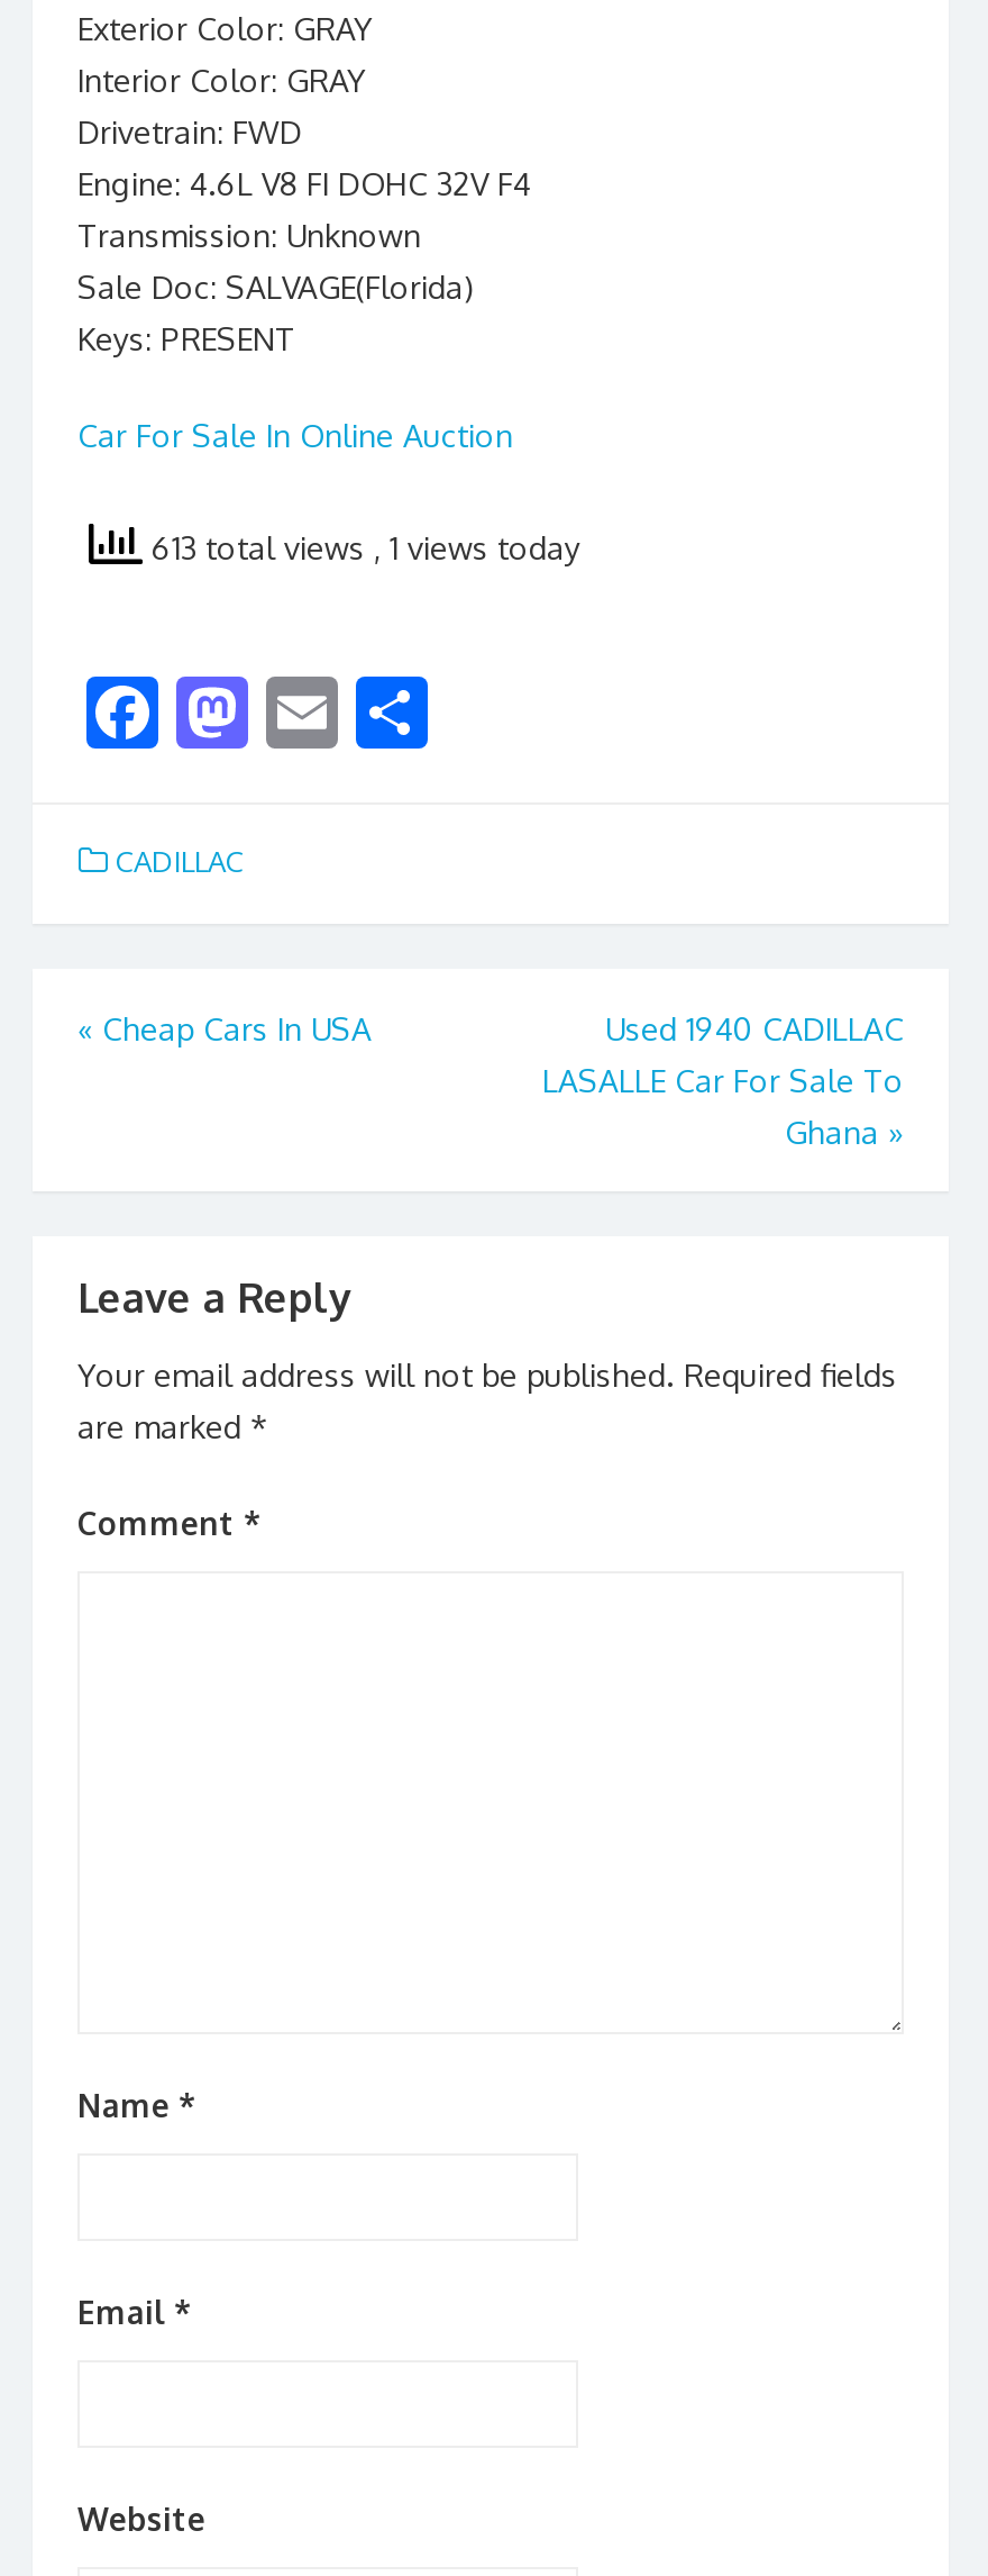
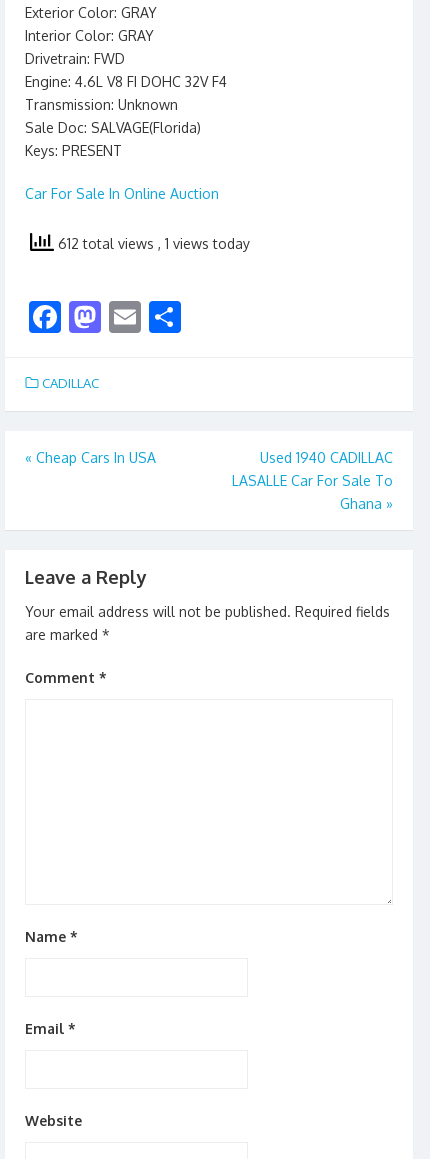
- 613 total views, 1 views today
+ 612 total views, 1 views today
